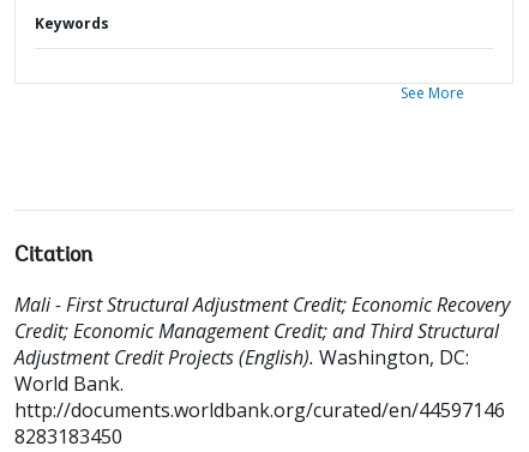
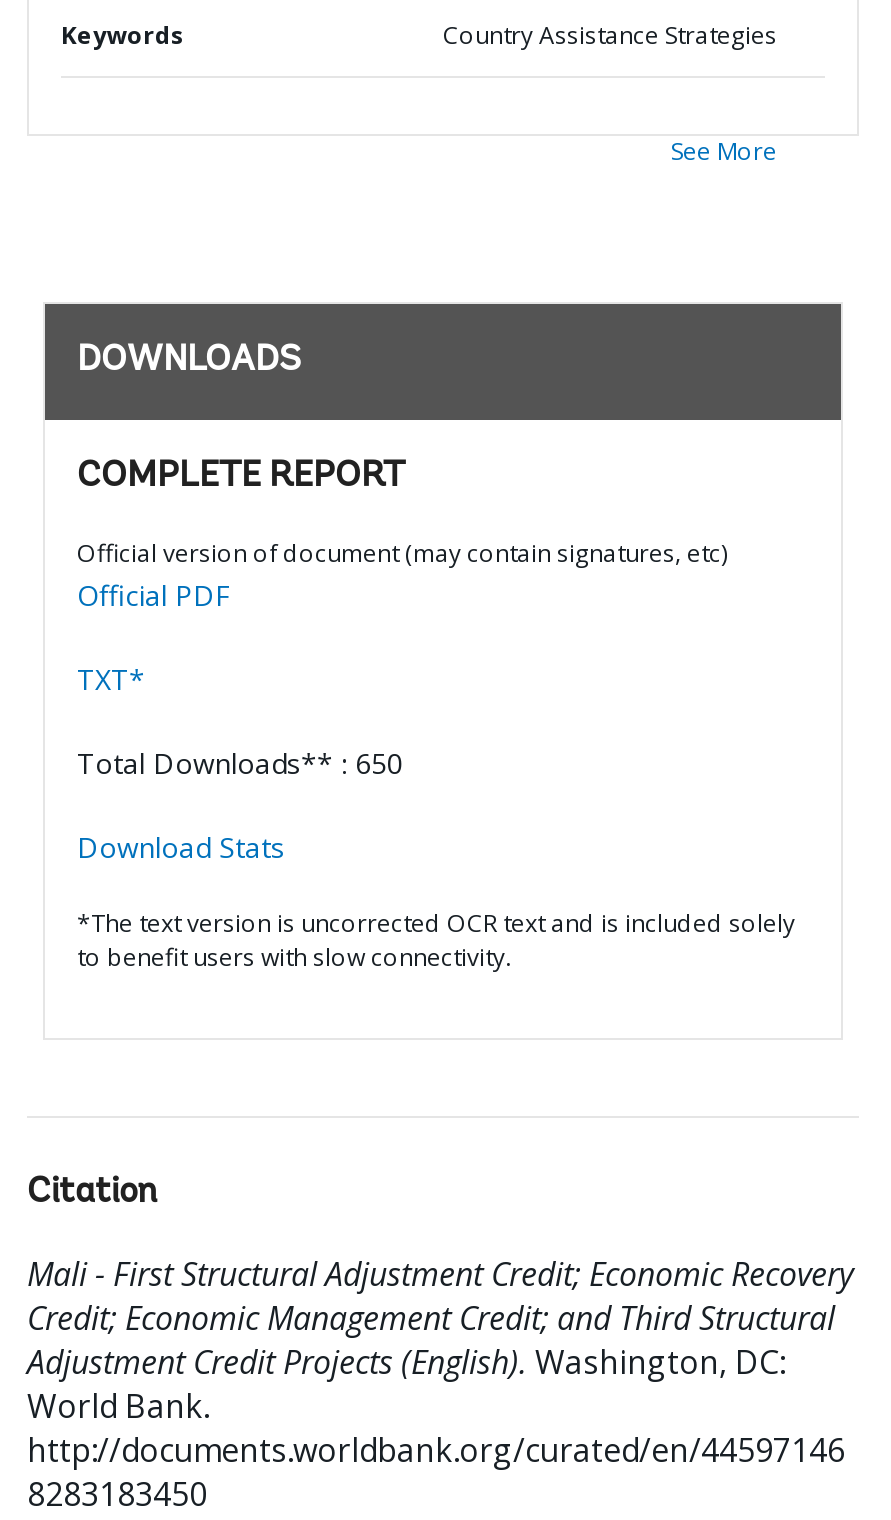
+ Country Assistance Strategies

+ DOWNLOADS
+ COMPLETE REPORT
+ Official version of document (may contain signatures, etc)
+ Official PDF
+ TXT*
+ Total Downloads** : 650
+ Download Stats
+ *The text version is uncorrected OCR text and is included solely
+ to benefit users with slow connectivity.
